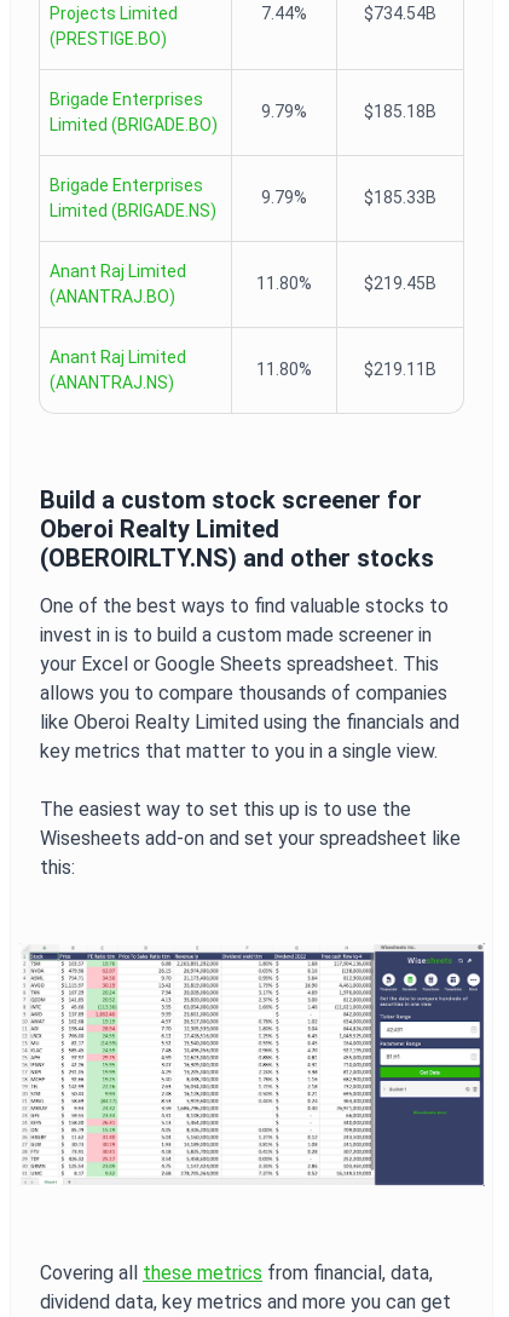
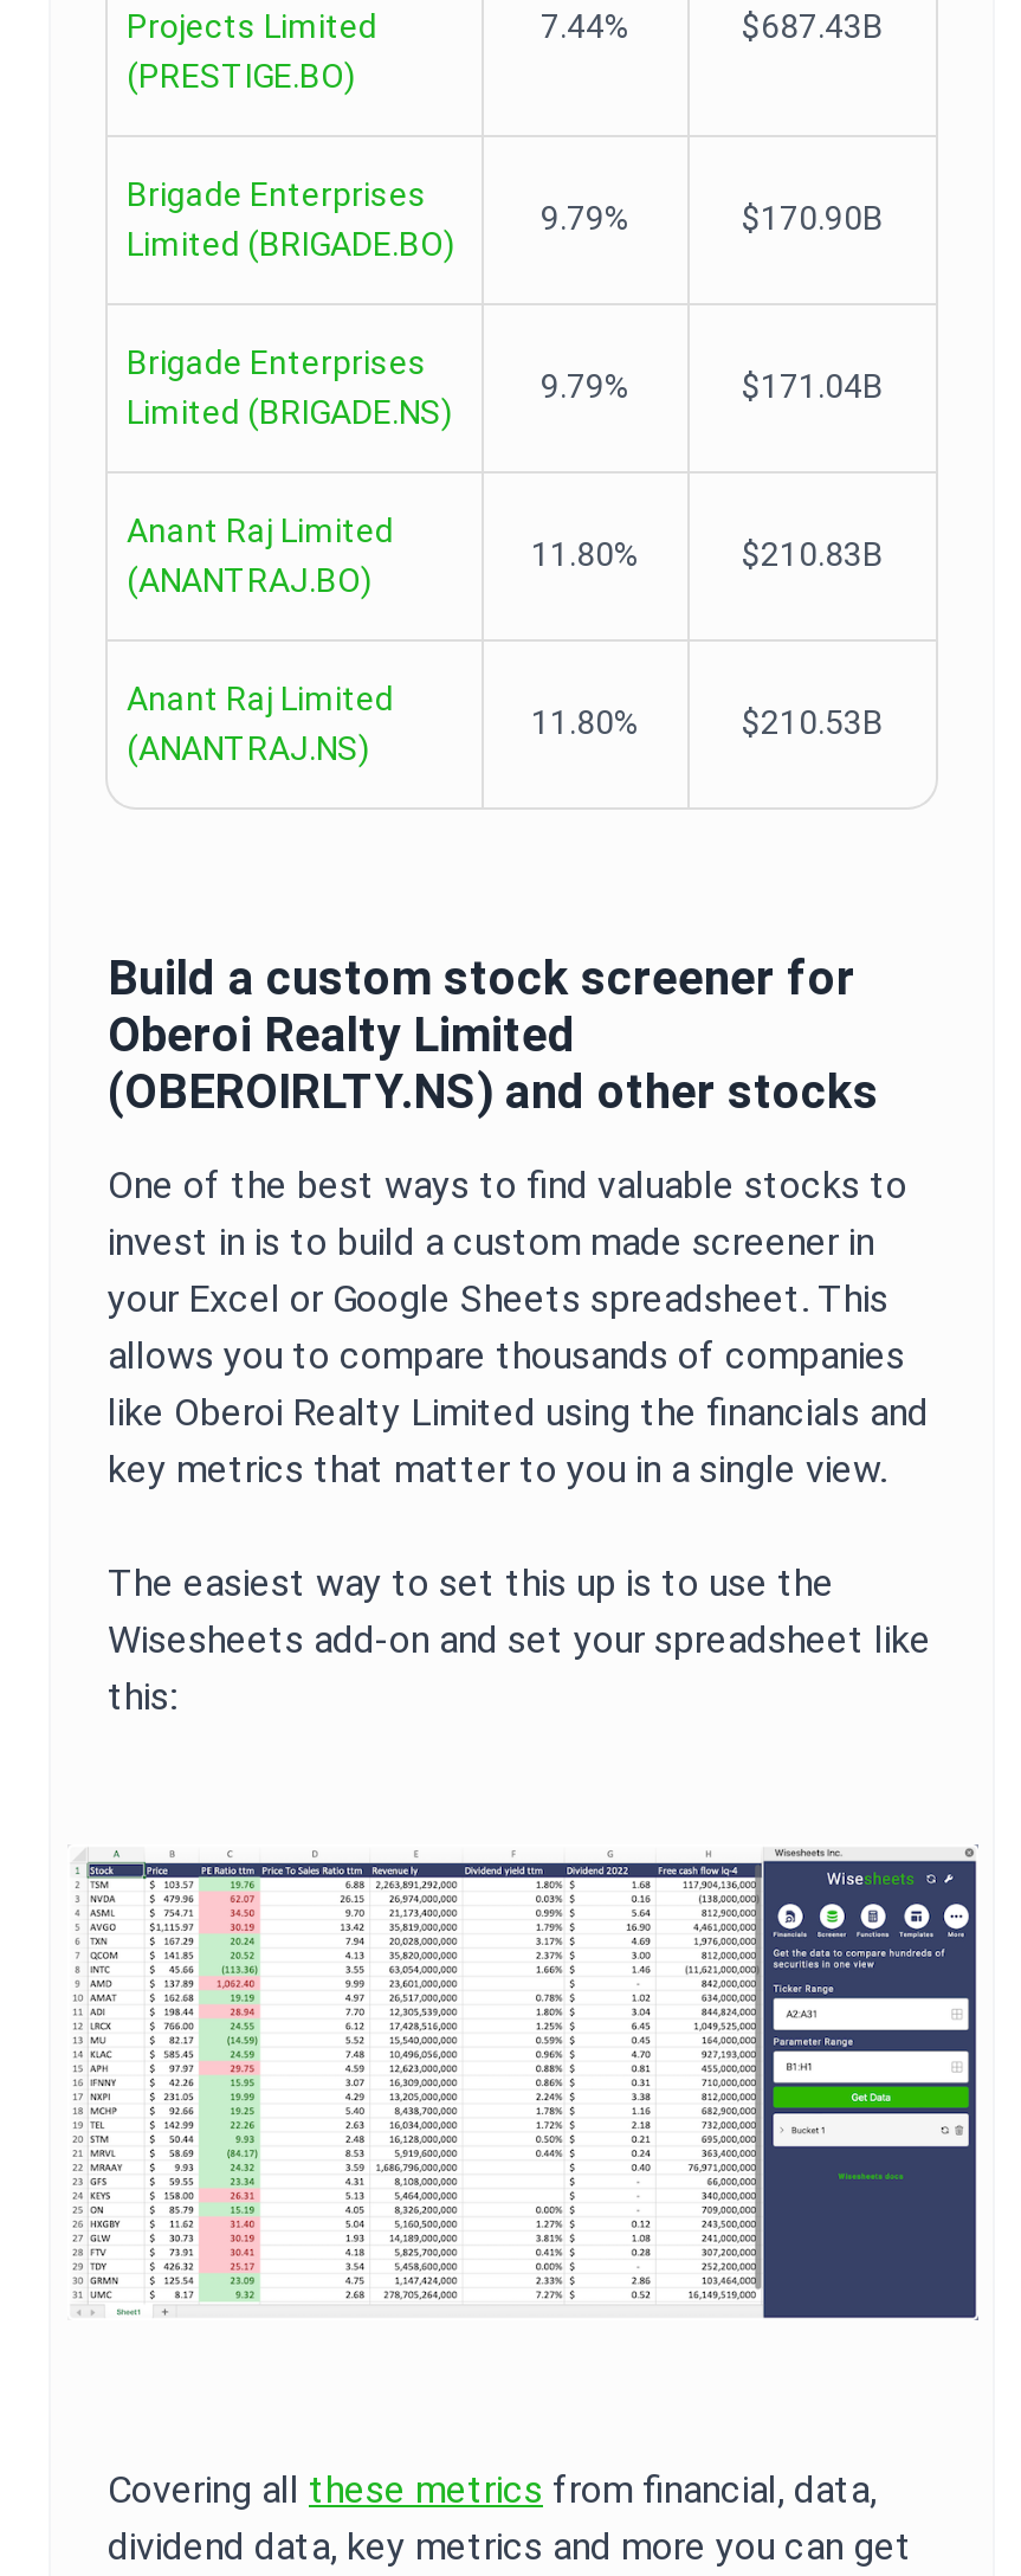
- $734.54B
+ $687.43B

- $185.18B
+ $170.90B

- $185.33B
+ $171.04B

- $219.45B
+ $210.83B

- $219.11B
+ $210.53B
